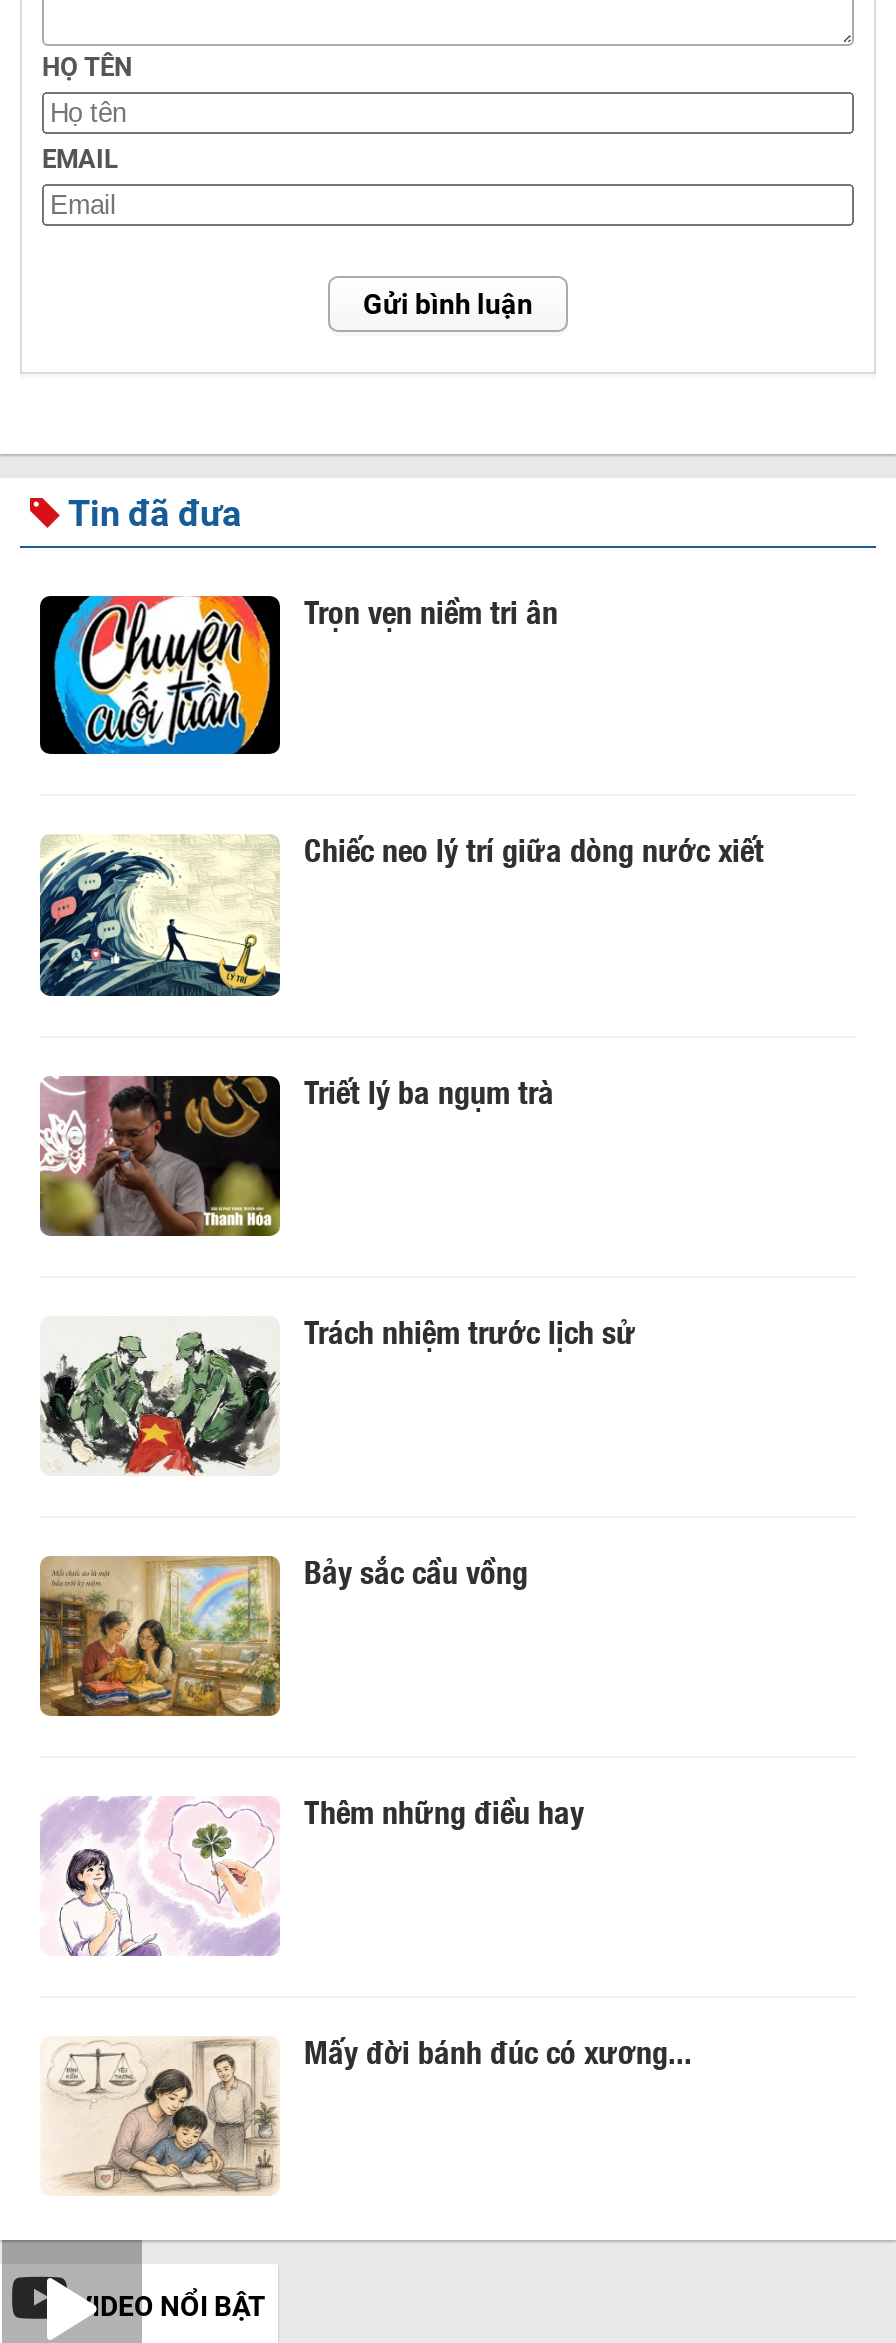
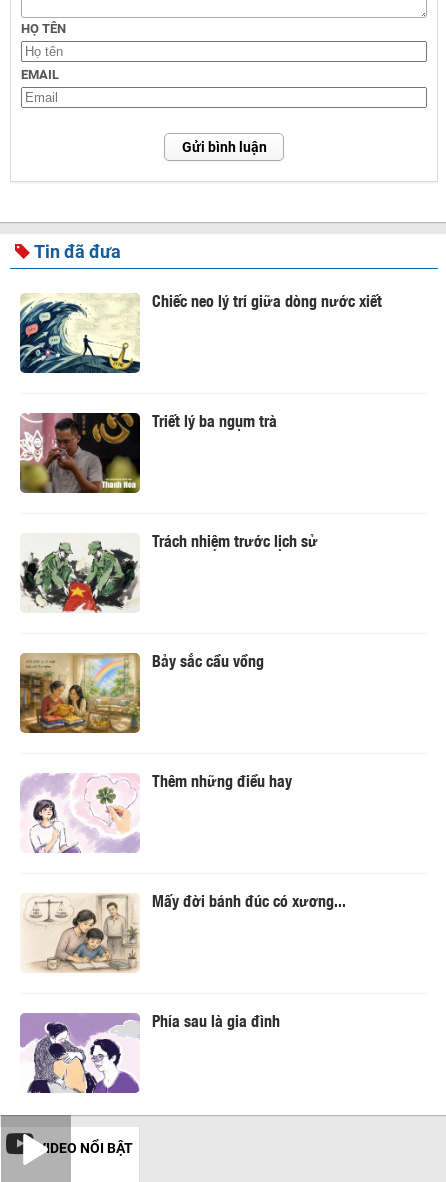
- [image]
- Trọn vẹn niềm tri ân

moved up: [image] | Chiếc neo lý trí giữa dòng nước xiết | Triết lý ba ngụm trà | Trách nhiệm trước lịch sử | Bảy sắc cầu vồng | Thêm những điều hay | Mấy đời bánh đúc có xương...

moved up: [image]

+ [image]
+ Phía sau là gia đình
